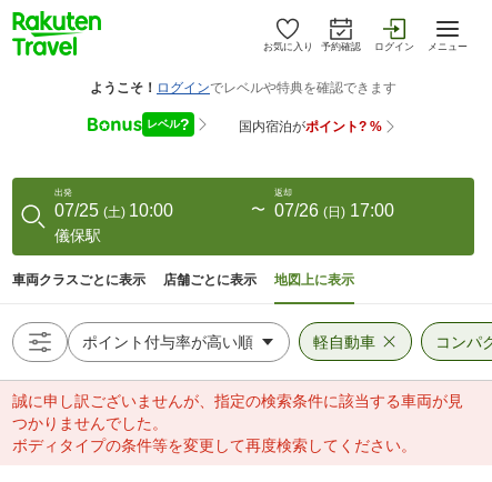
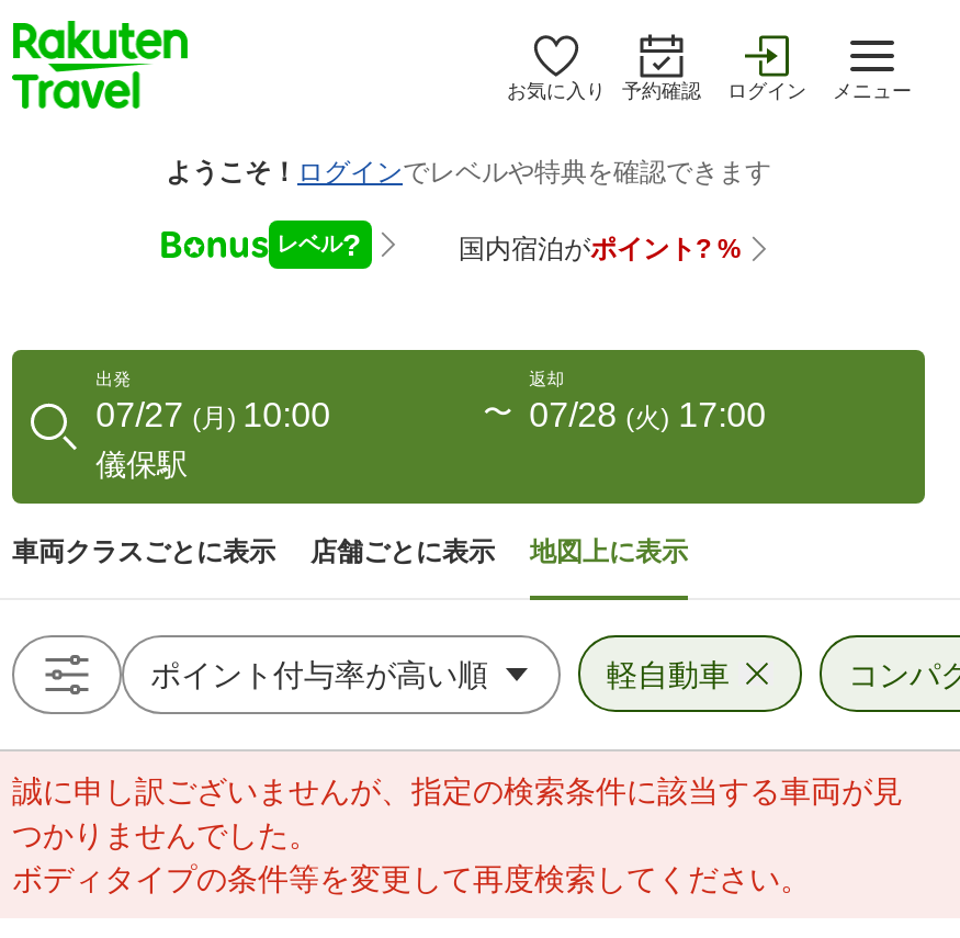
- 07/25 (土) 10:00
+ 07/27 (月) 10:00

- 07/26 (日) 17:00
+ 07/28 (火) 17:00
